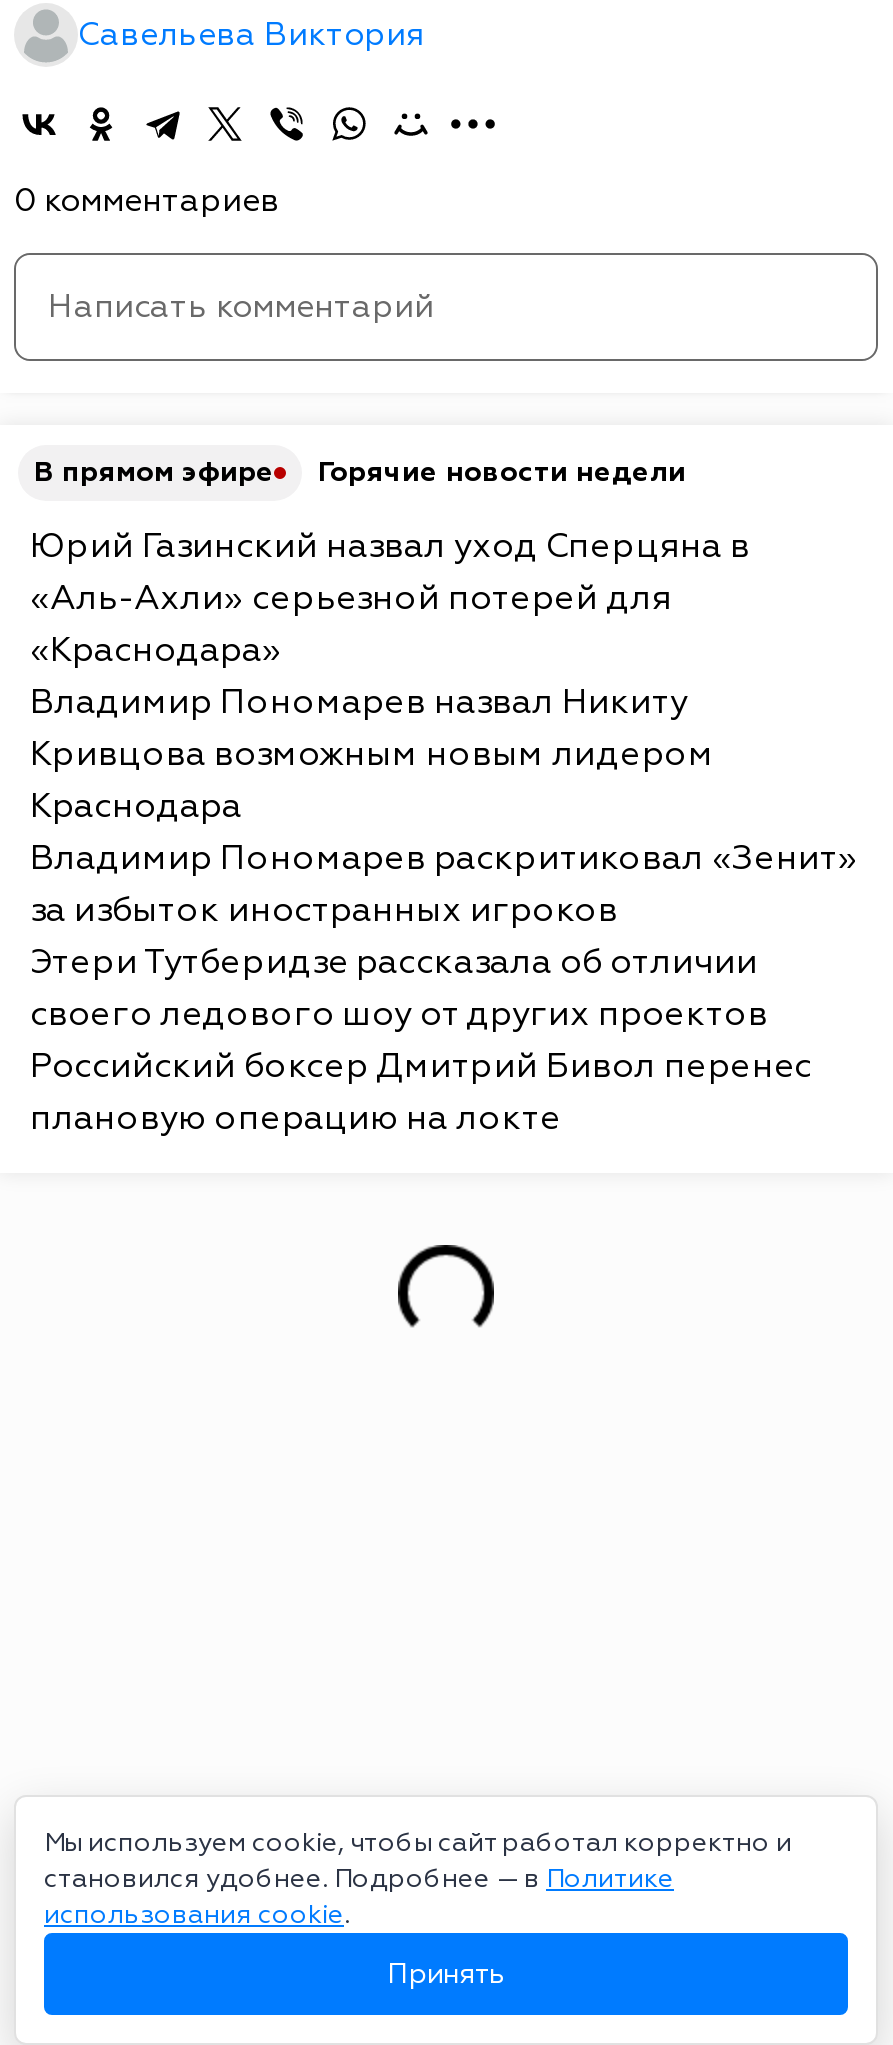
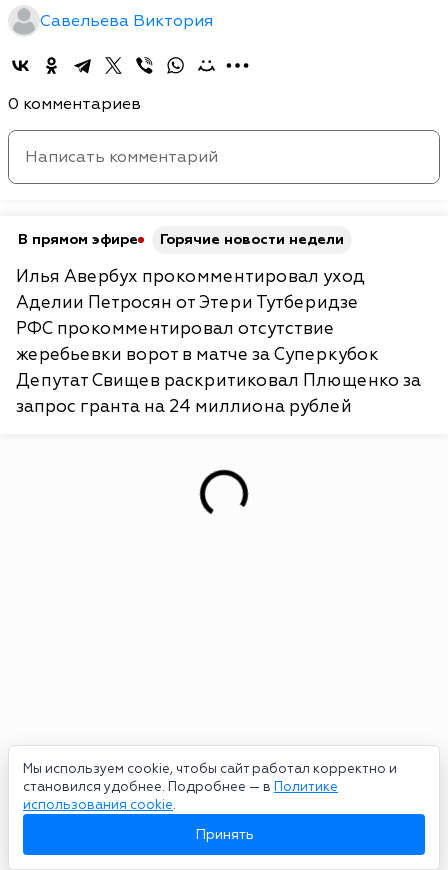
- Юрий Газинский назвал уход Сперцяна в
- «Аль-Ахли» серьезной потерей для
- «Краснодара»
- Владимир Пономарев назвал Никиту
- Кривцова возможным новым лидером
- Краснодара
- Владимир Пономарев раскритиковал «Зенит»
- за избыток иностранных игроков
- Этери Тутберидзе рассказала об отличии
- своего ледового шоу от других проектов
- Российский боксер Дмитрий Бивол перенес
- плановую операцию на локте
+ Илья Авербух прокомментировал уход
+ Аделии Петросян от Этери Тутберидзе
+ РФС прокомментировал отсутствие
+ жеребьевки ворот в матче за Суперкубок
+ Депутат Свищев раскритиковал Плющенко за
+ запрос гранта на 24 миллиона рублей
